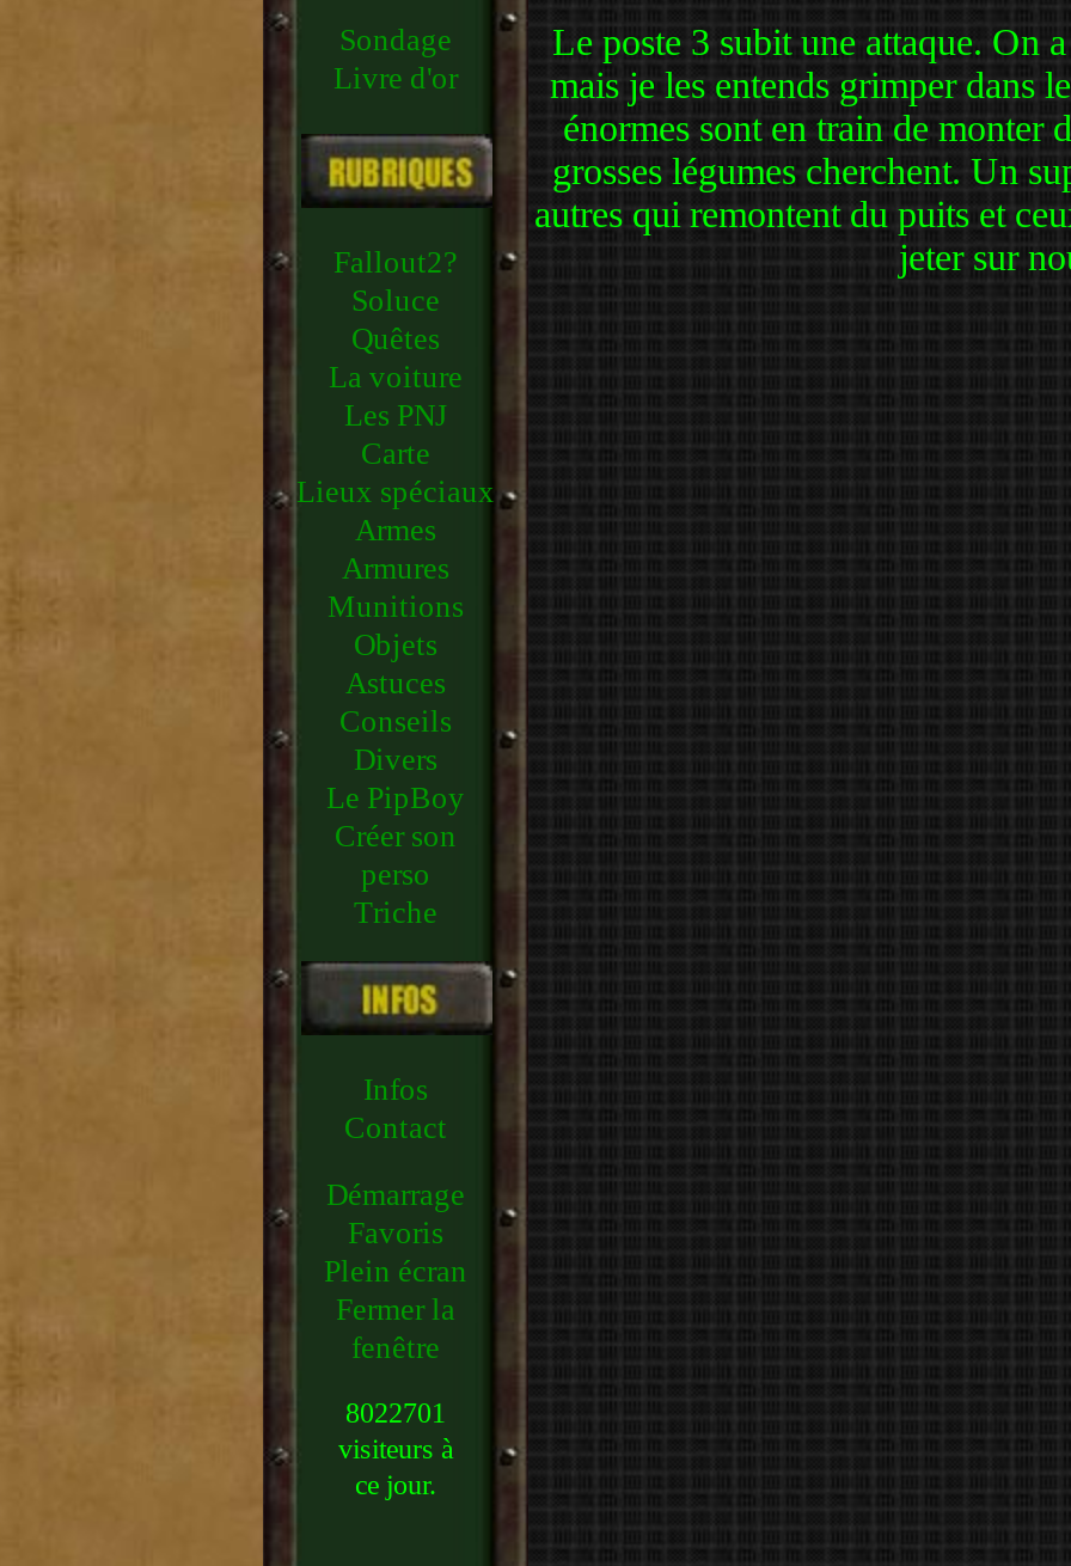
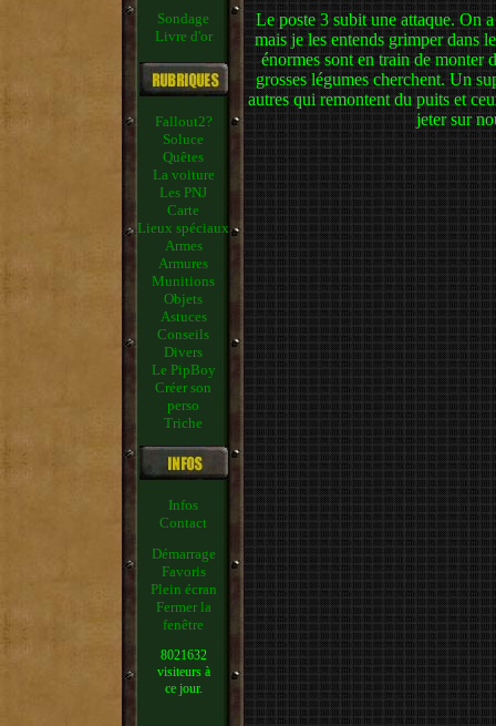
- 8022701
+ 8021632
